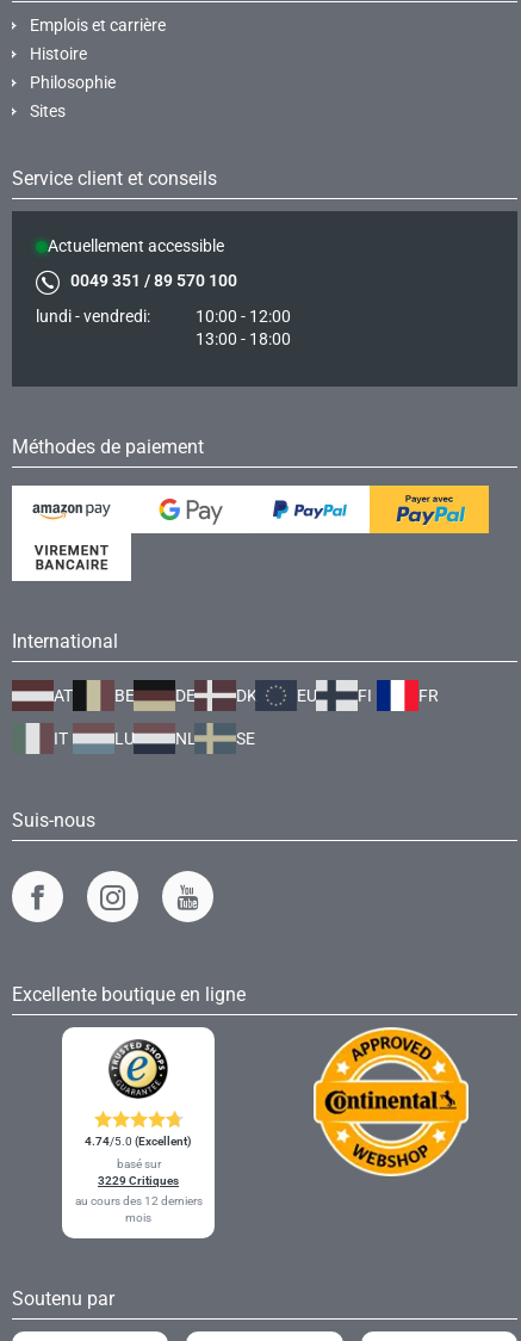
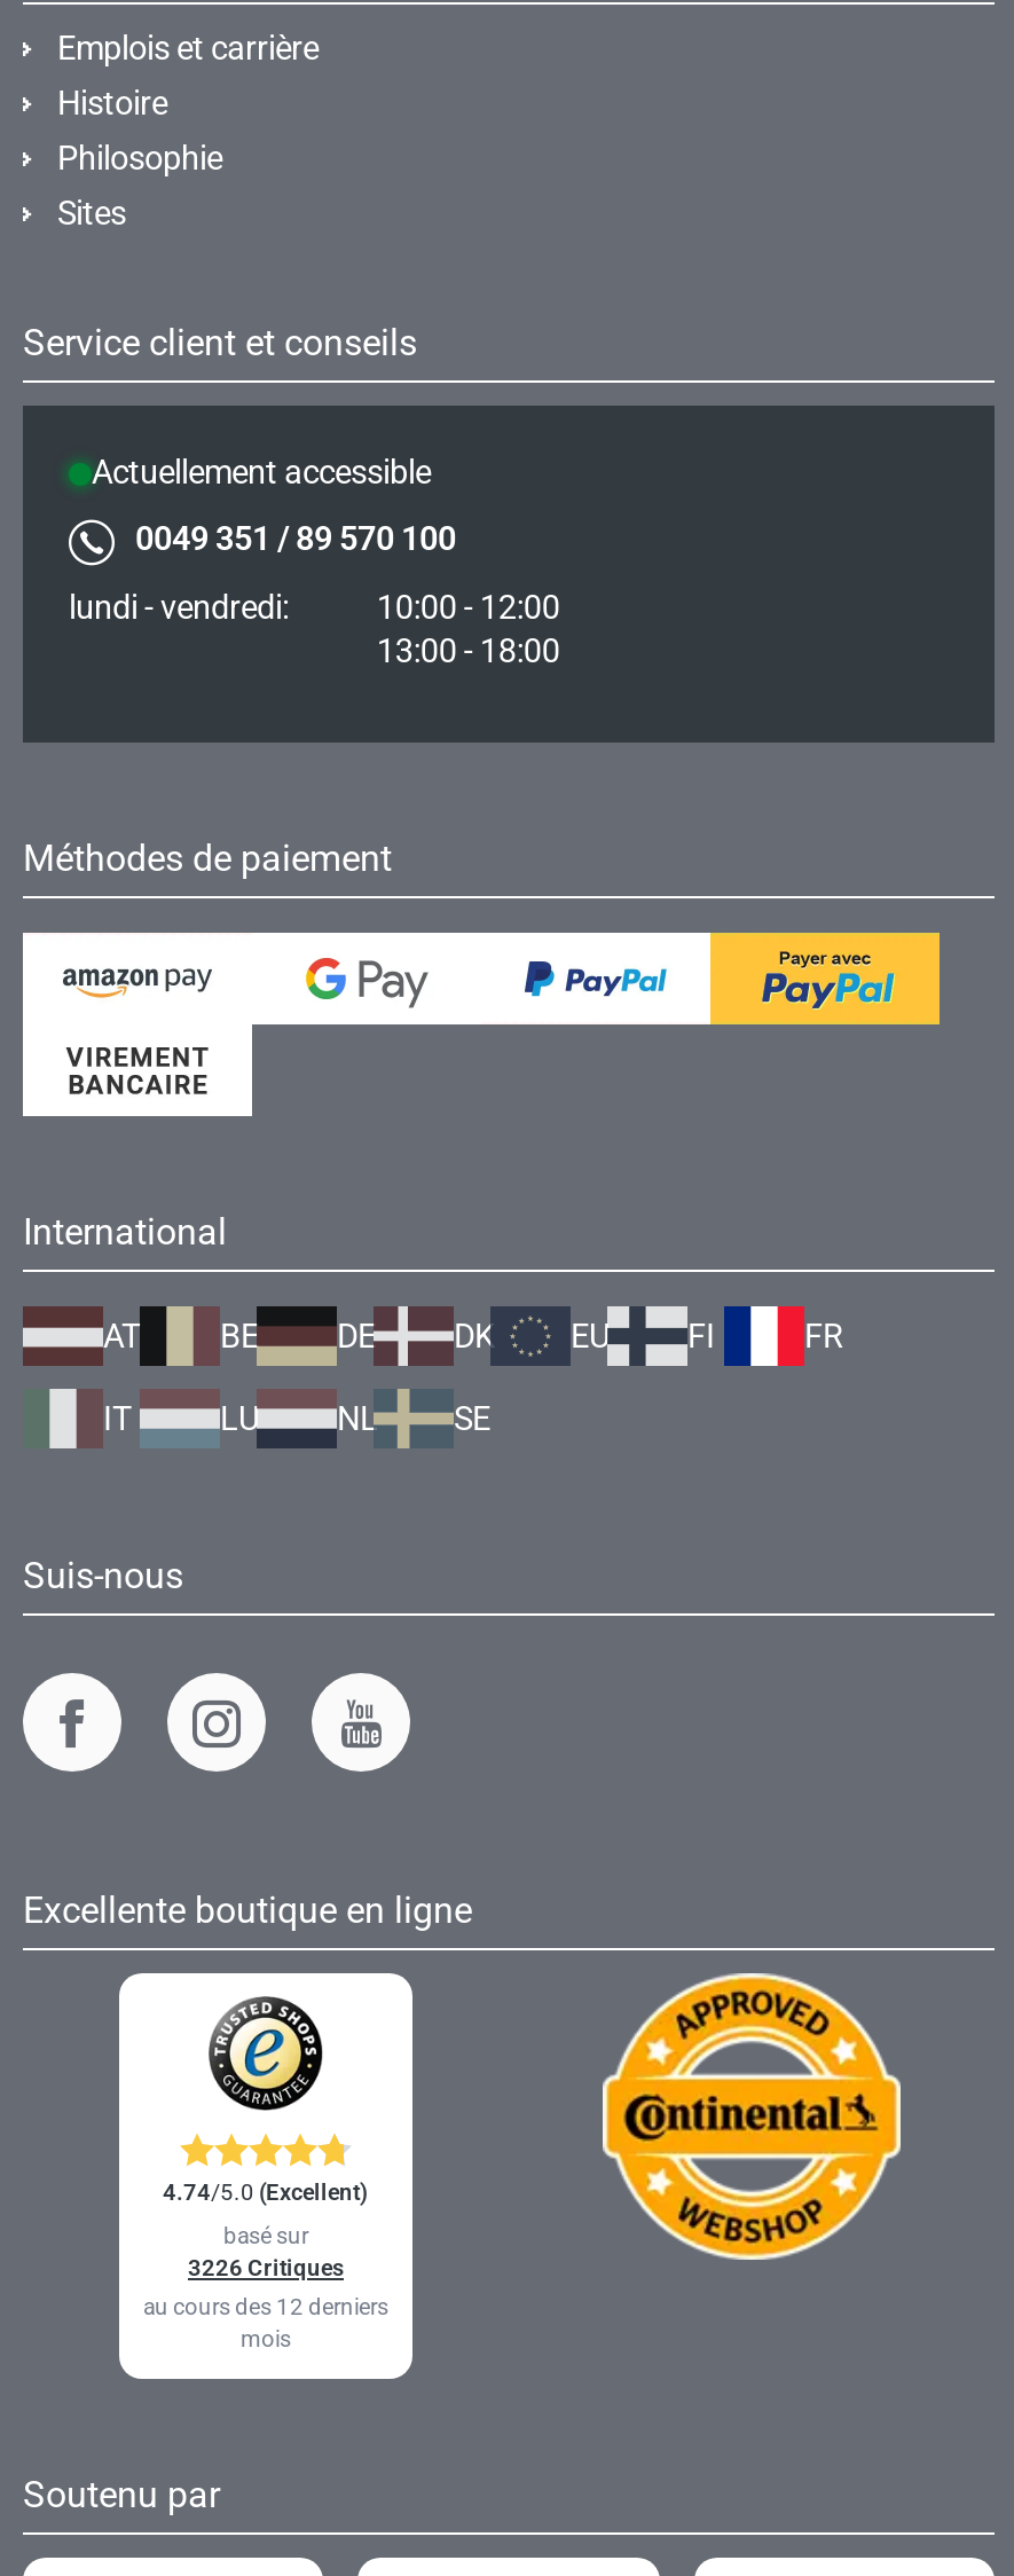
- 3229 Critiques
+ 3226 Critiques
